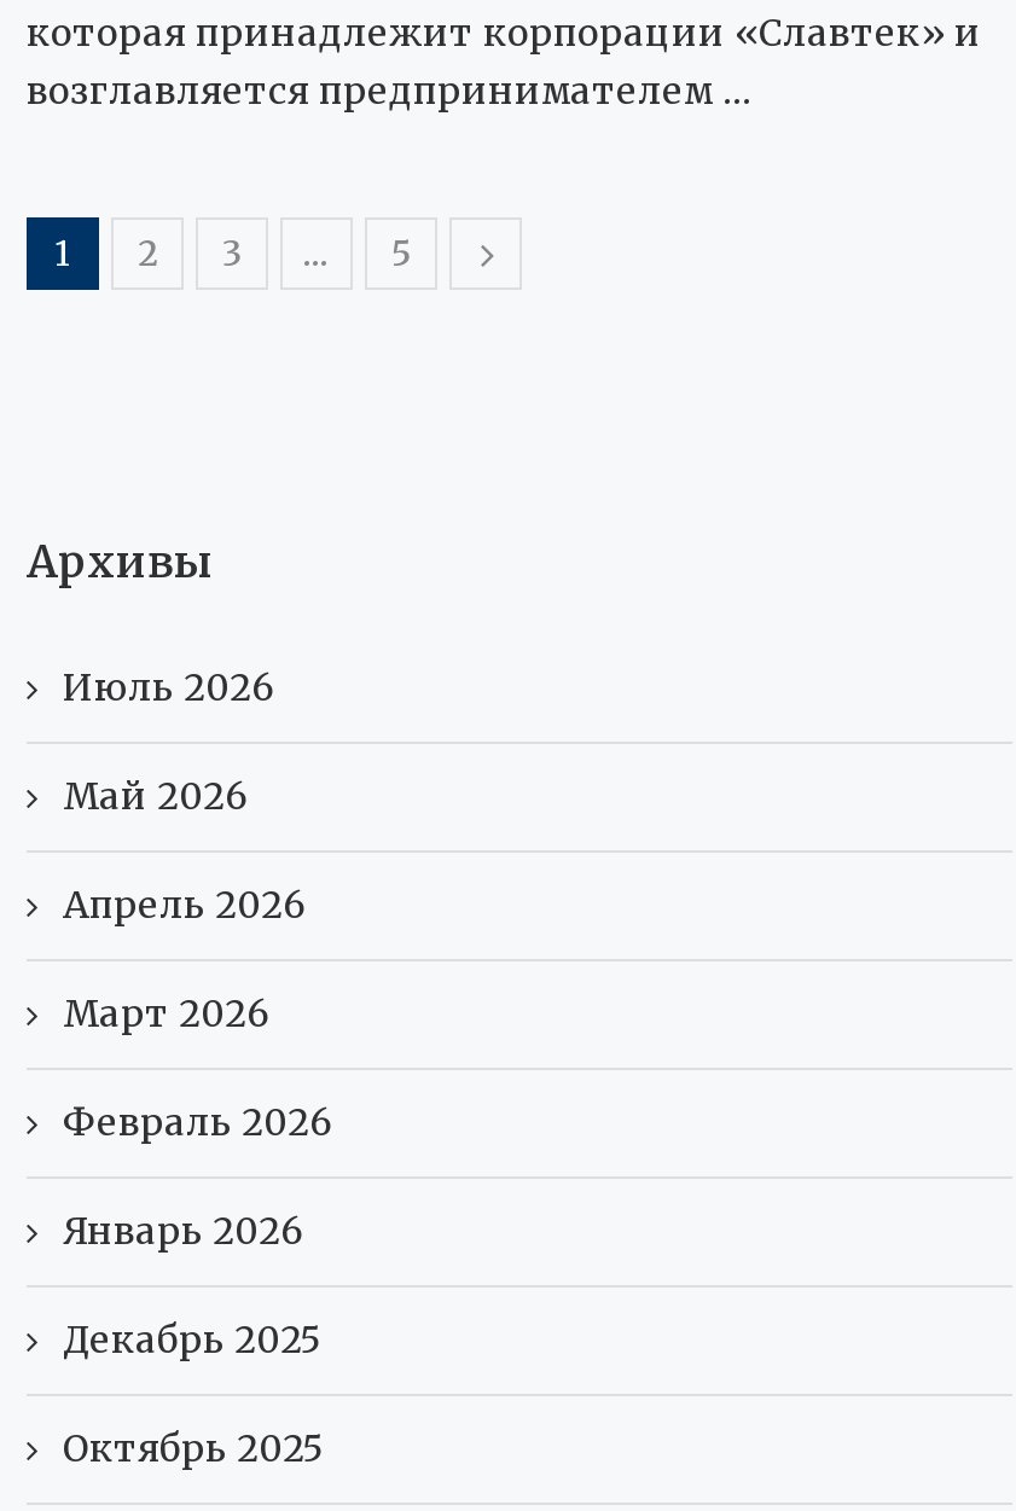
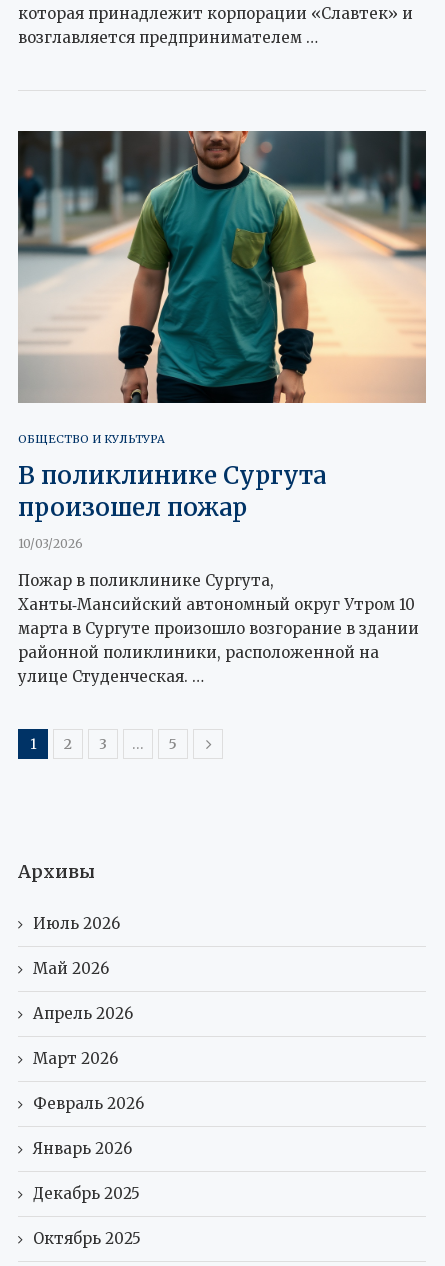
+ [image]
+ ОБЩЕСТВО И КУЛЬТУРА
+ В поликлинике Сургута
+ произошел пожар
+ 10/03/2026
+ Пожар в поликлинике Сургута,
+ Ханты‑Мансийский автономный округ Утром 10
+ марта в Сургуте произошло возгорание в здании
+ районной поликлиники, расположенной на
+ улице Студенческая. …
